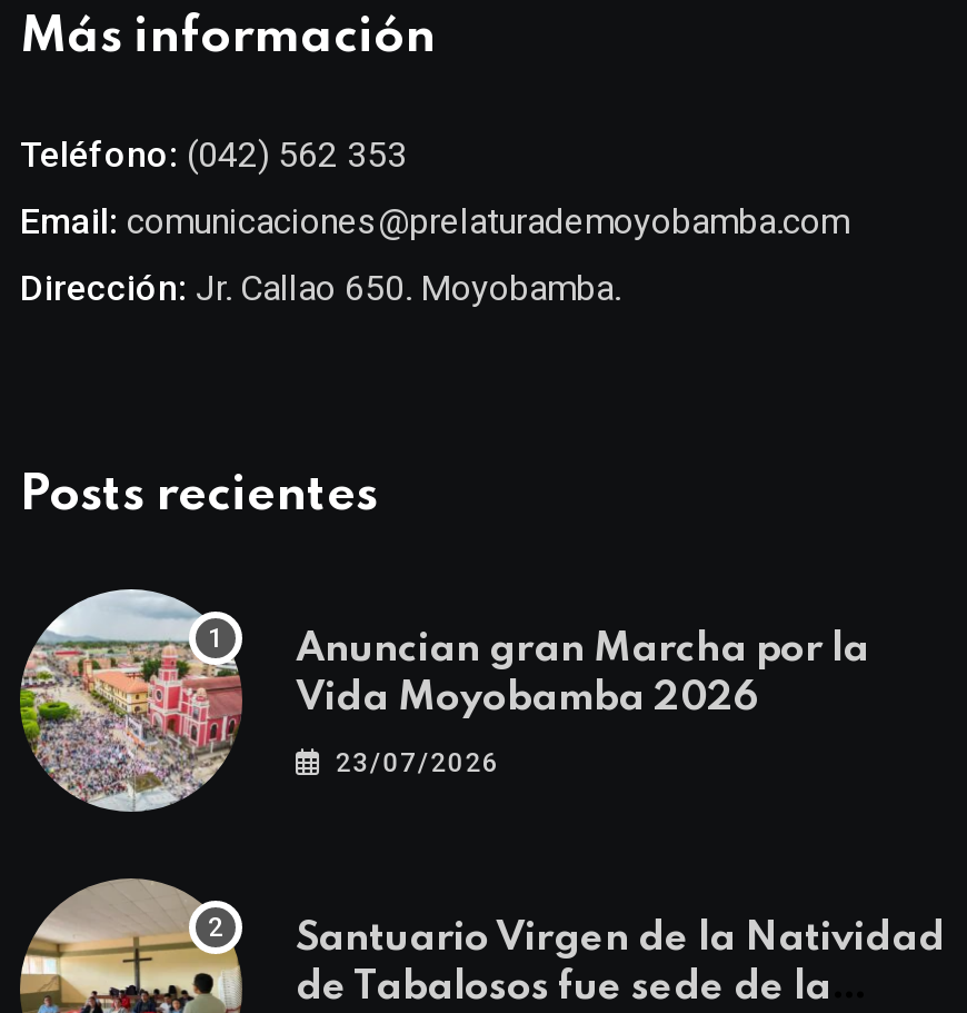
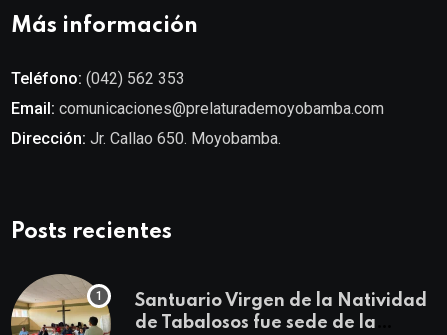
- [image]
- Anuncian gran Marcha por la
- Vida Moyobamba 2026
- 23/07/2026
